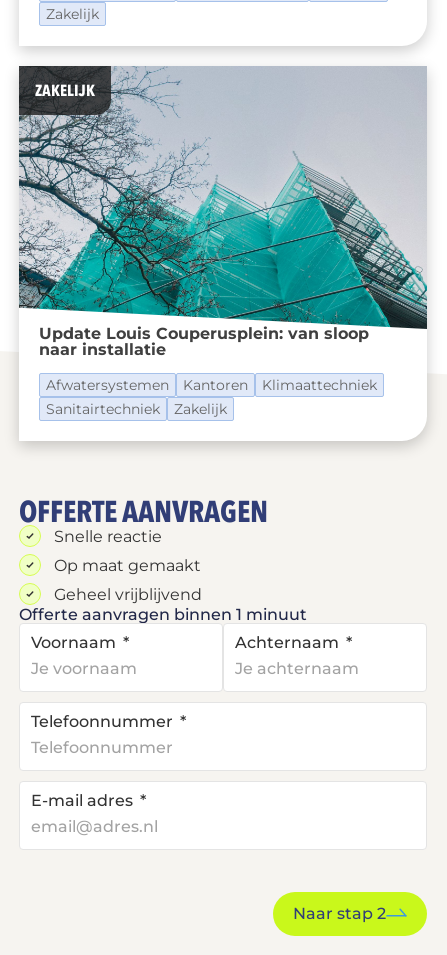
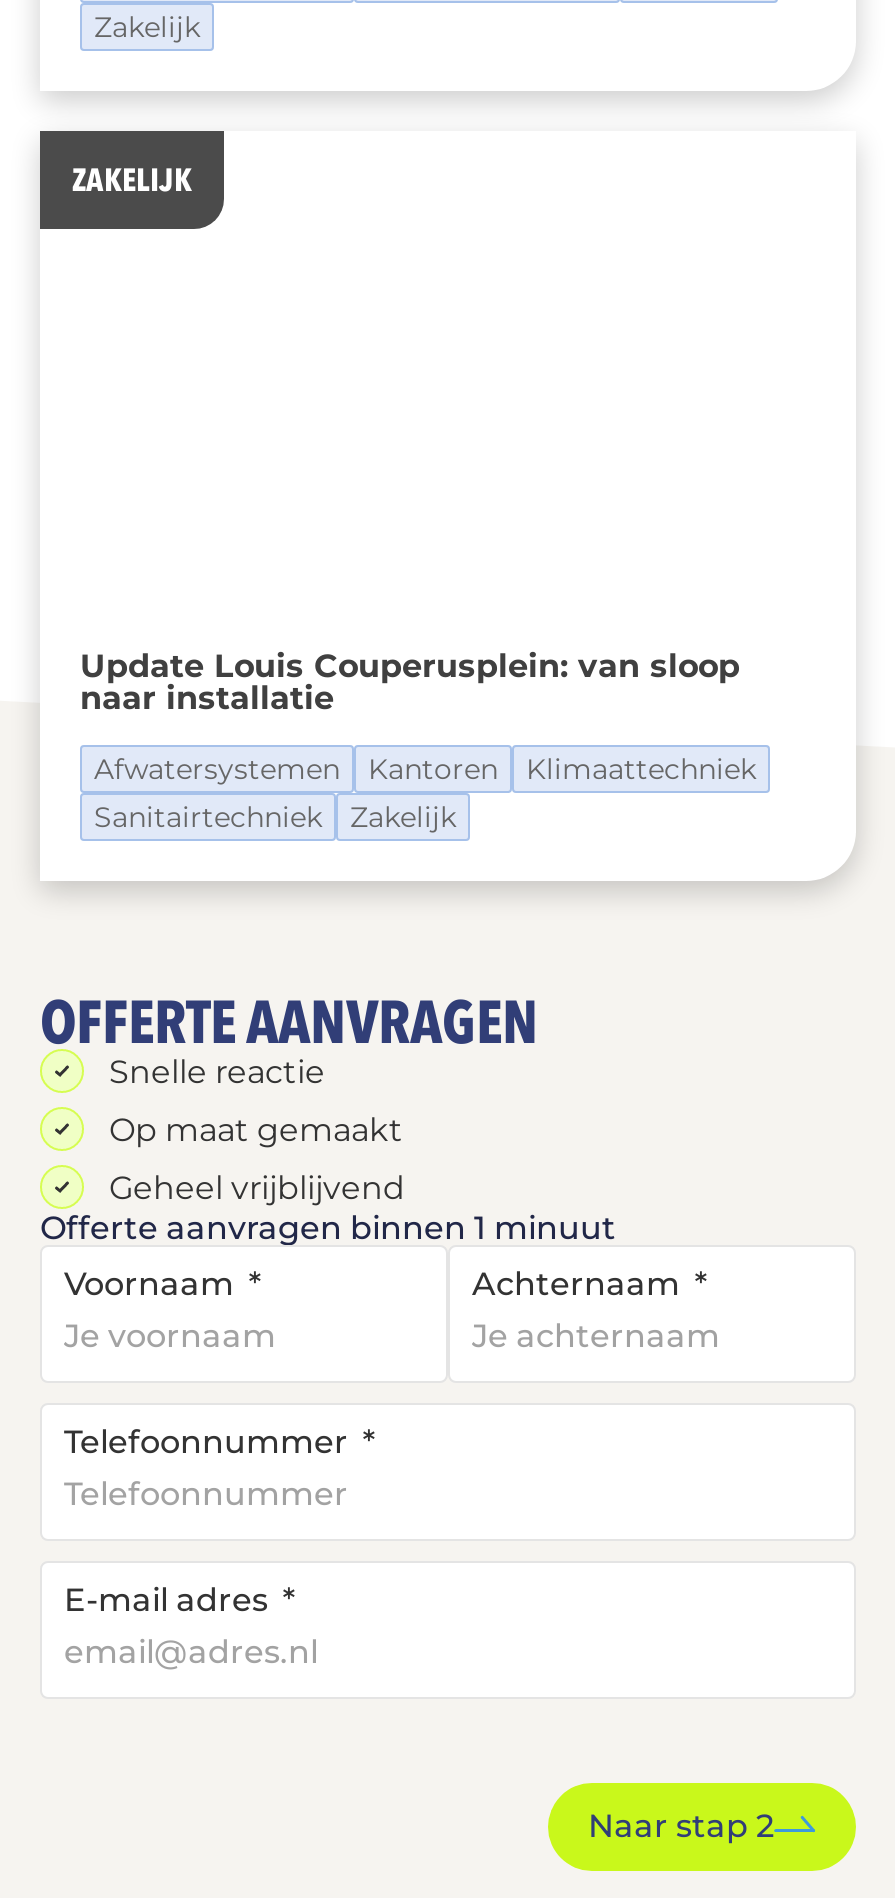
- [image]
